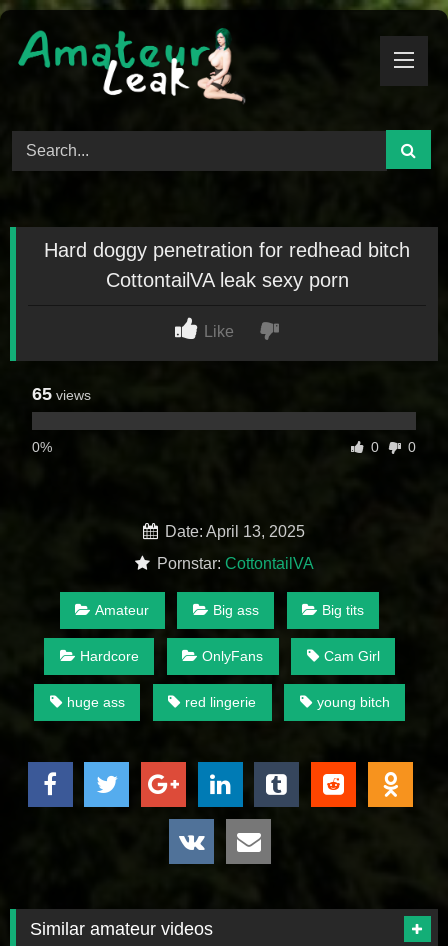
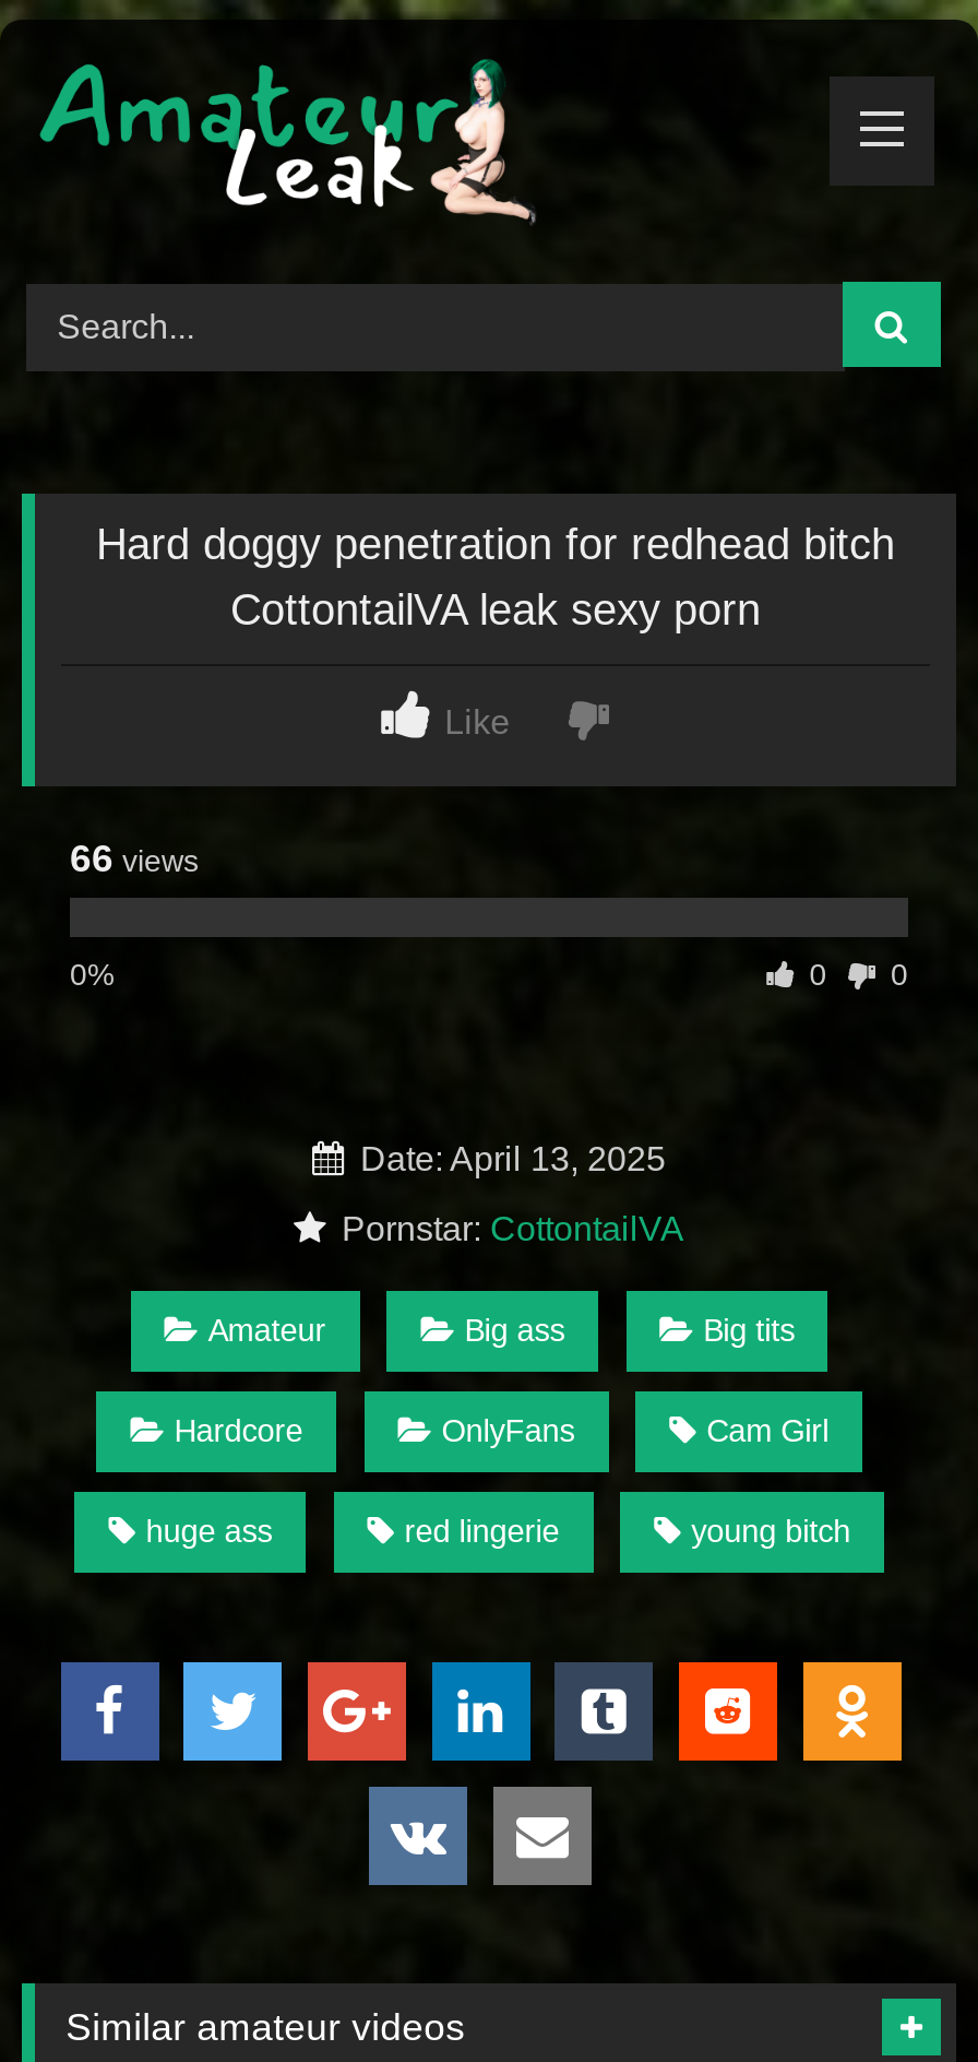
- 65 views
+ 66 views
